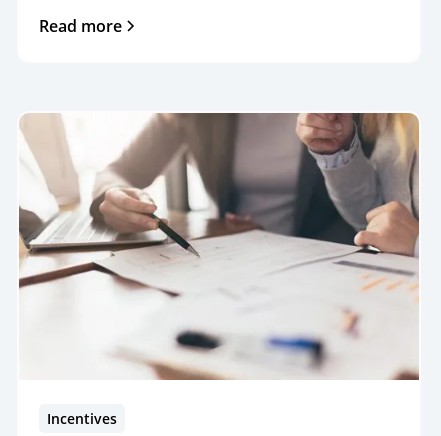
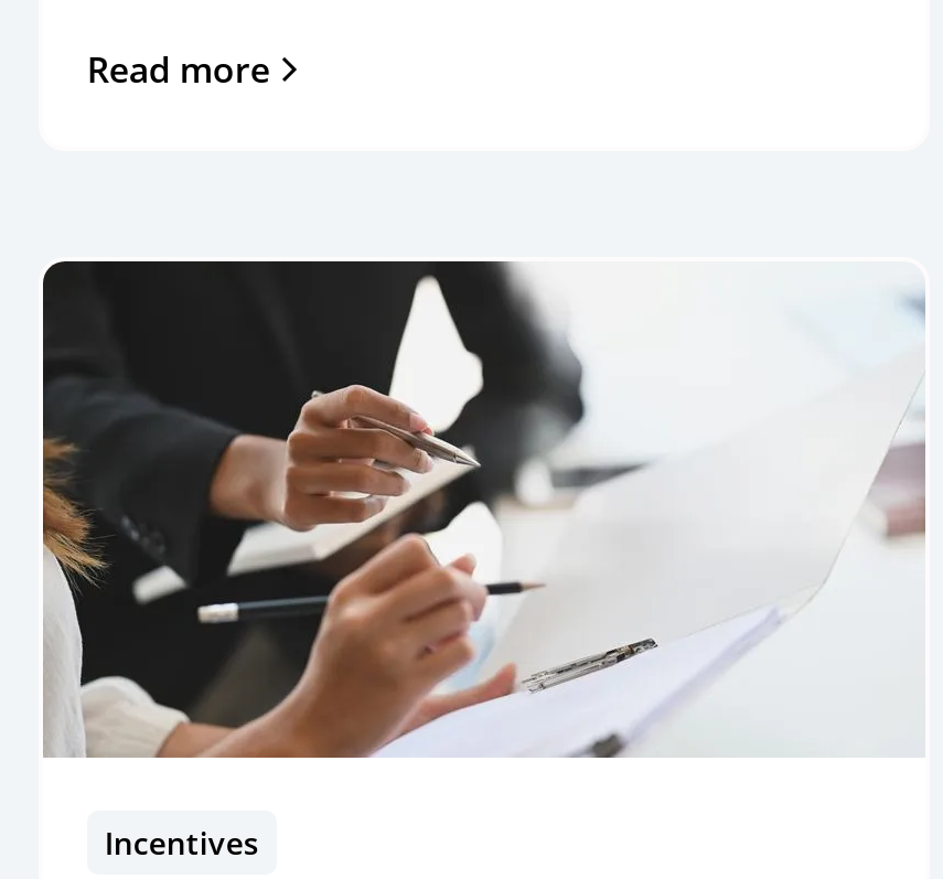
- [image]
+ [image]
